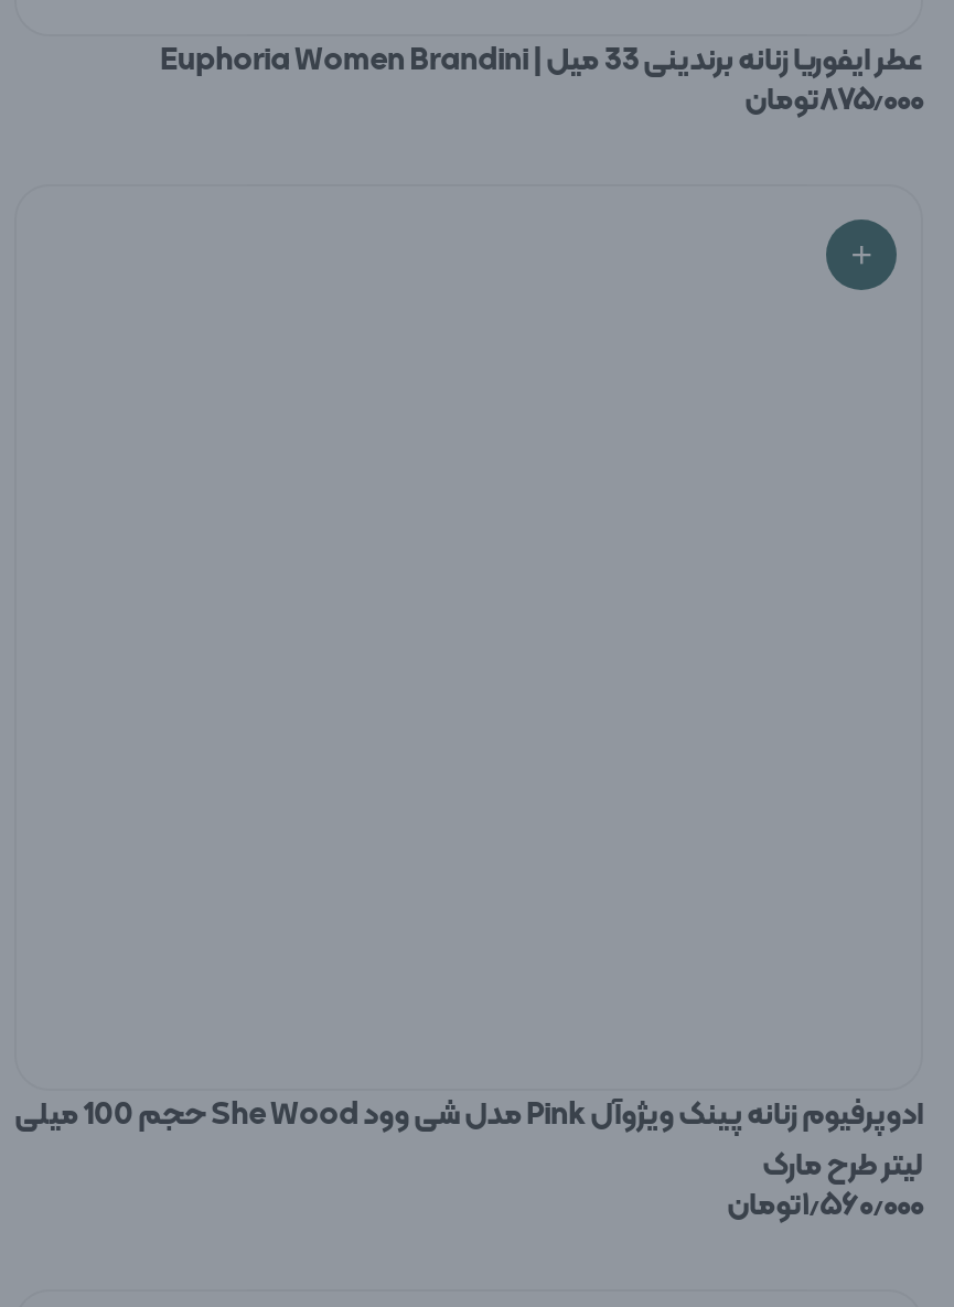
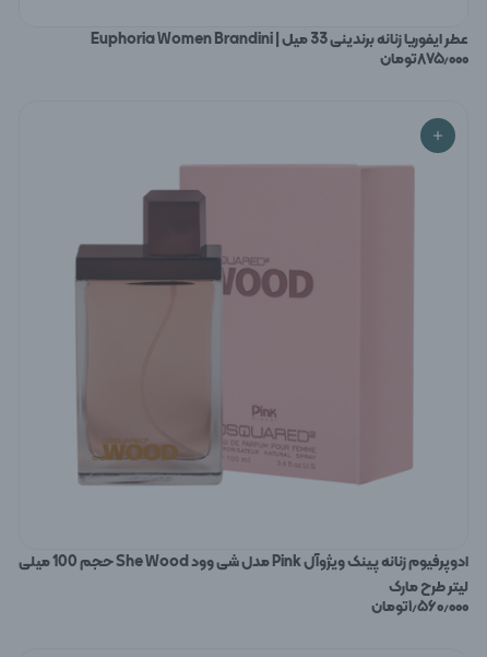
+ [image]
